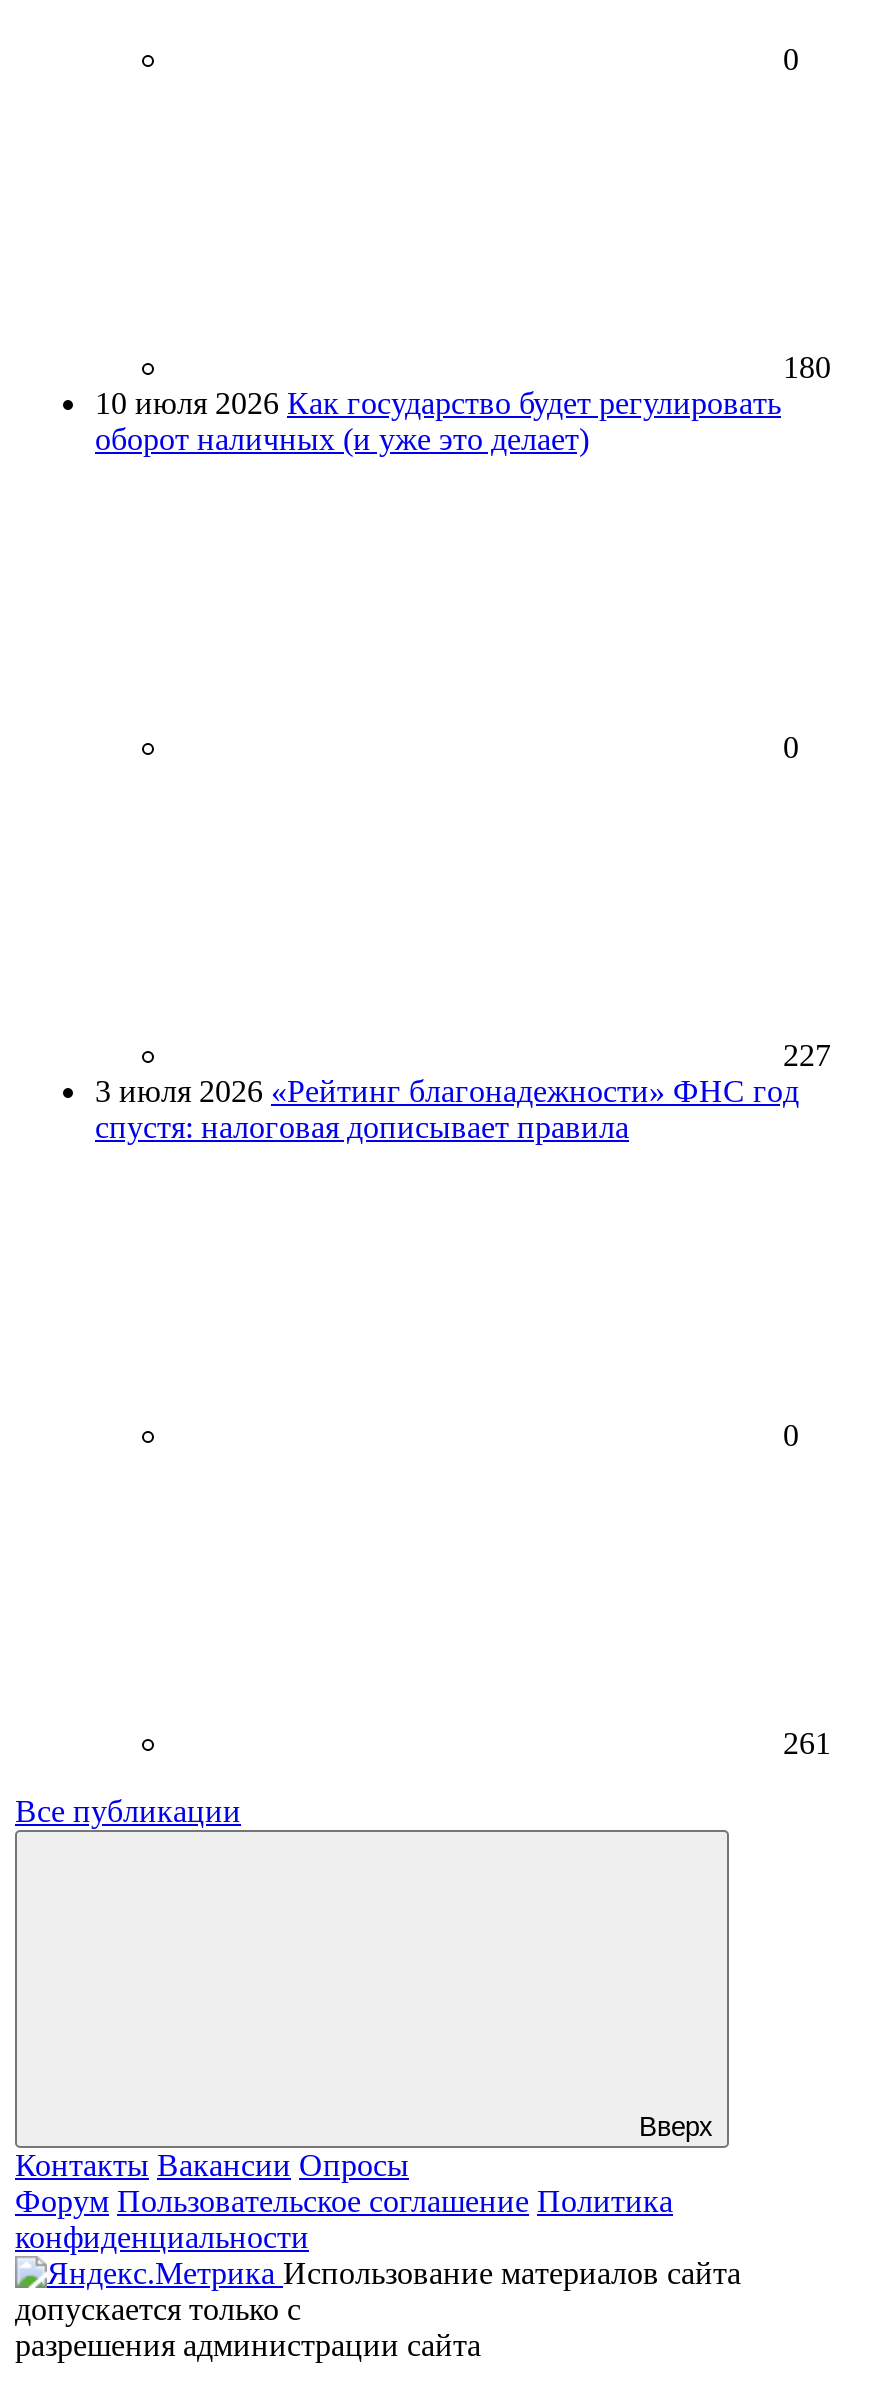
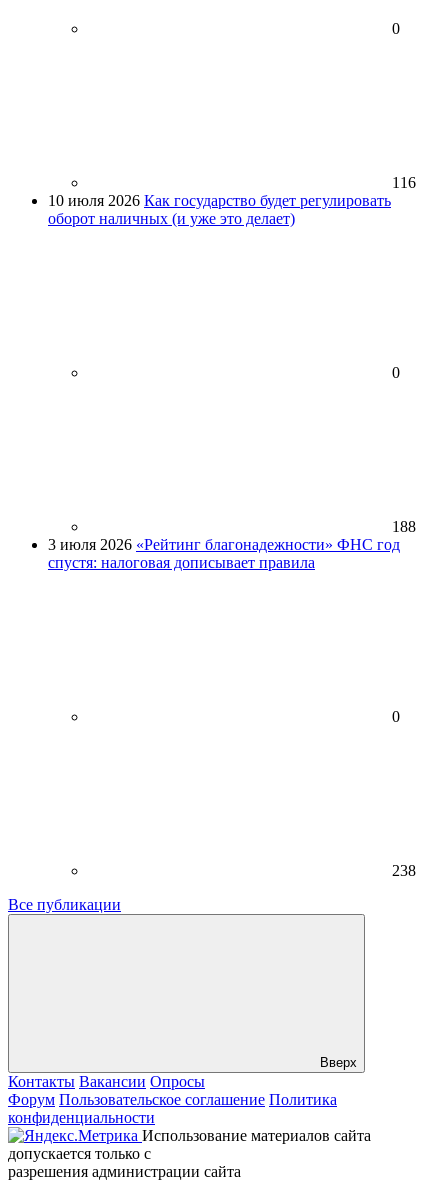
- 180
+ 116

- 227
+ 188

- 261
+ 238
